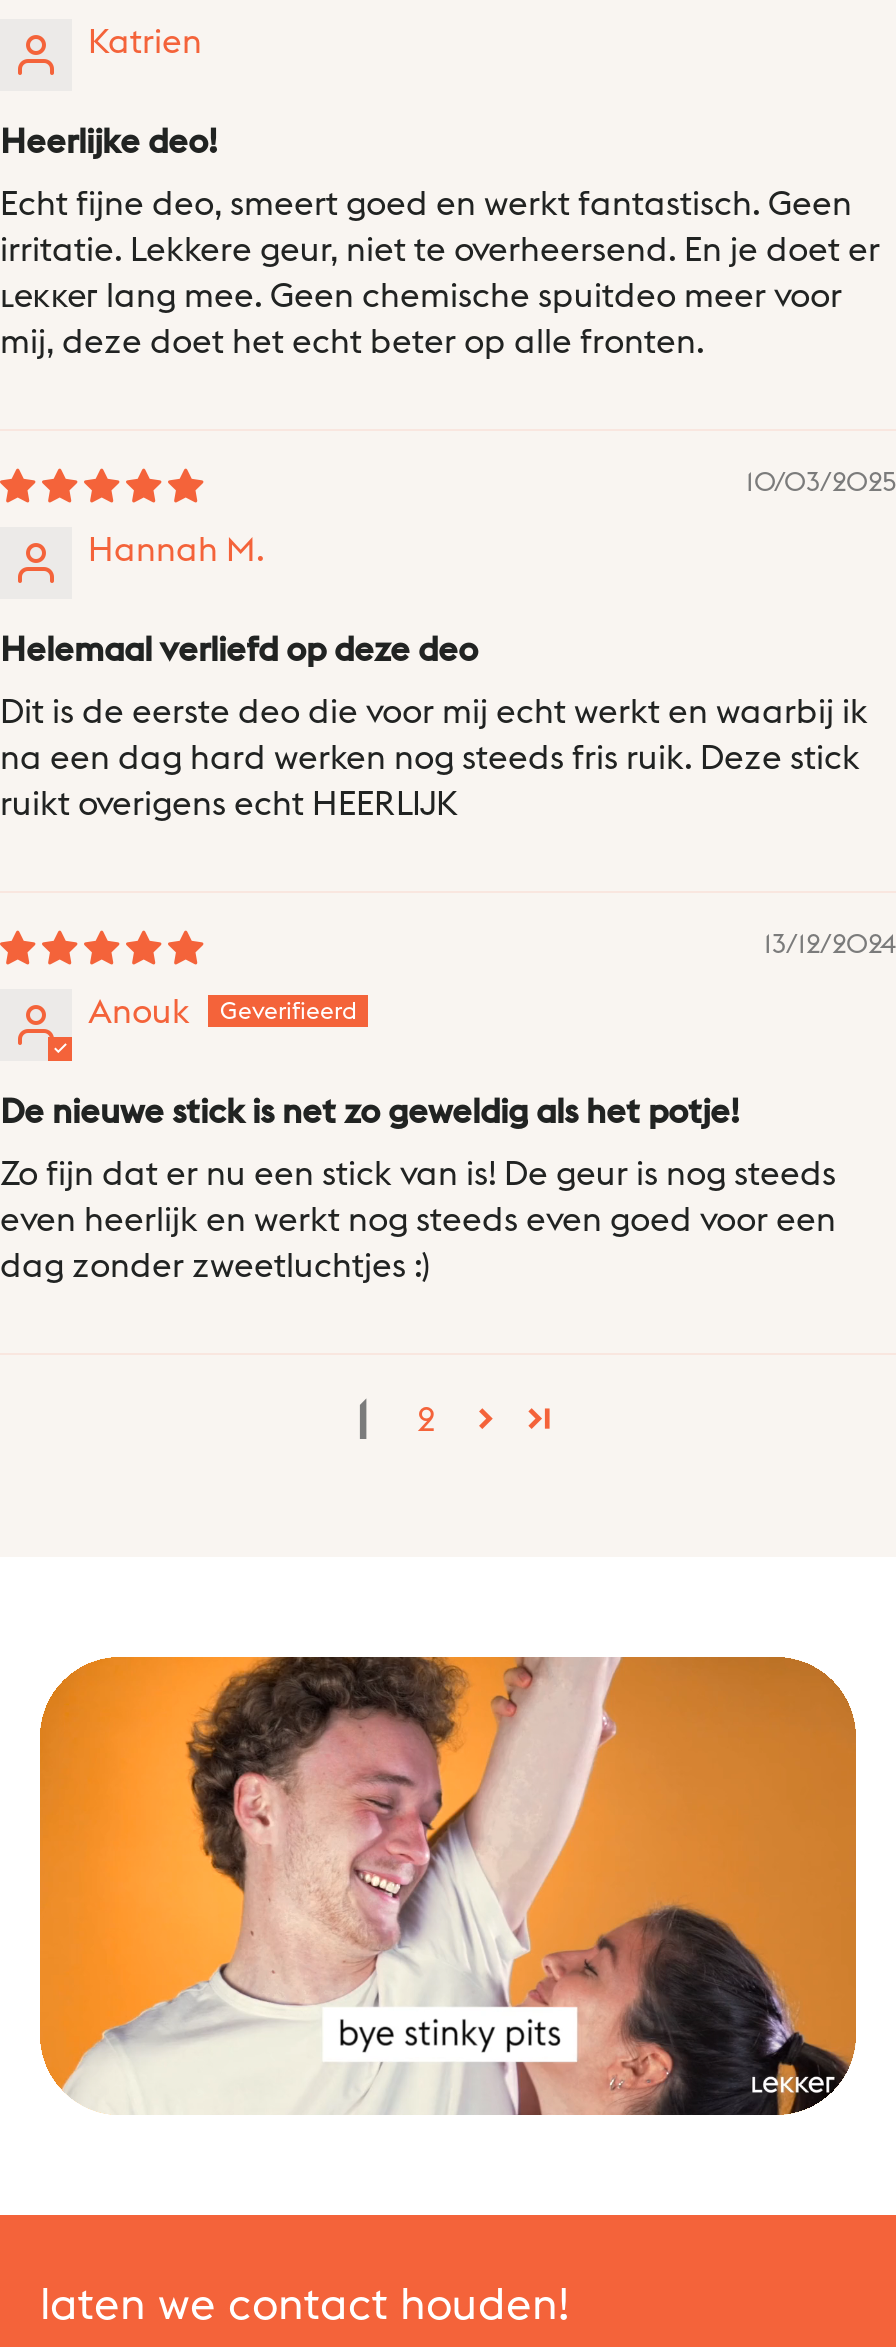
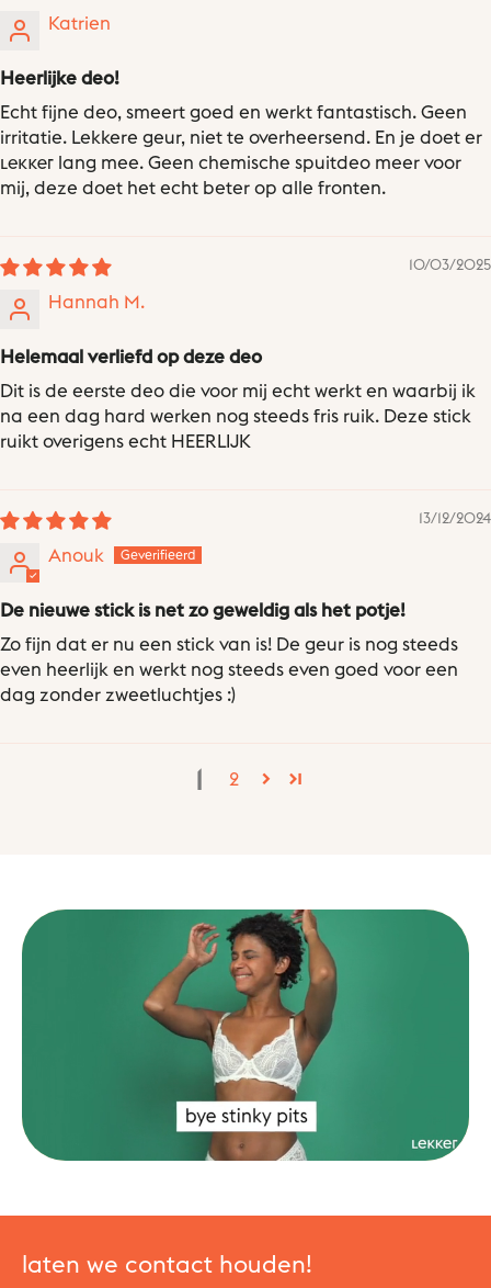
- [image]
+ [image]
